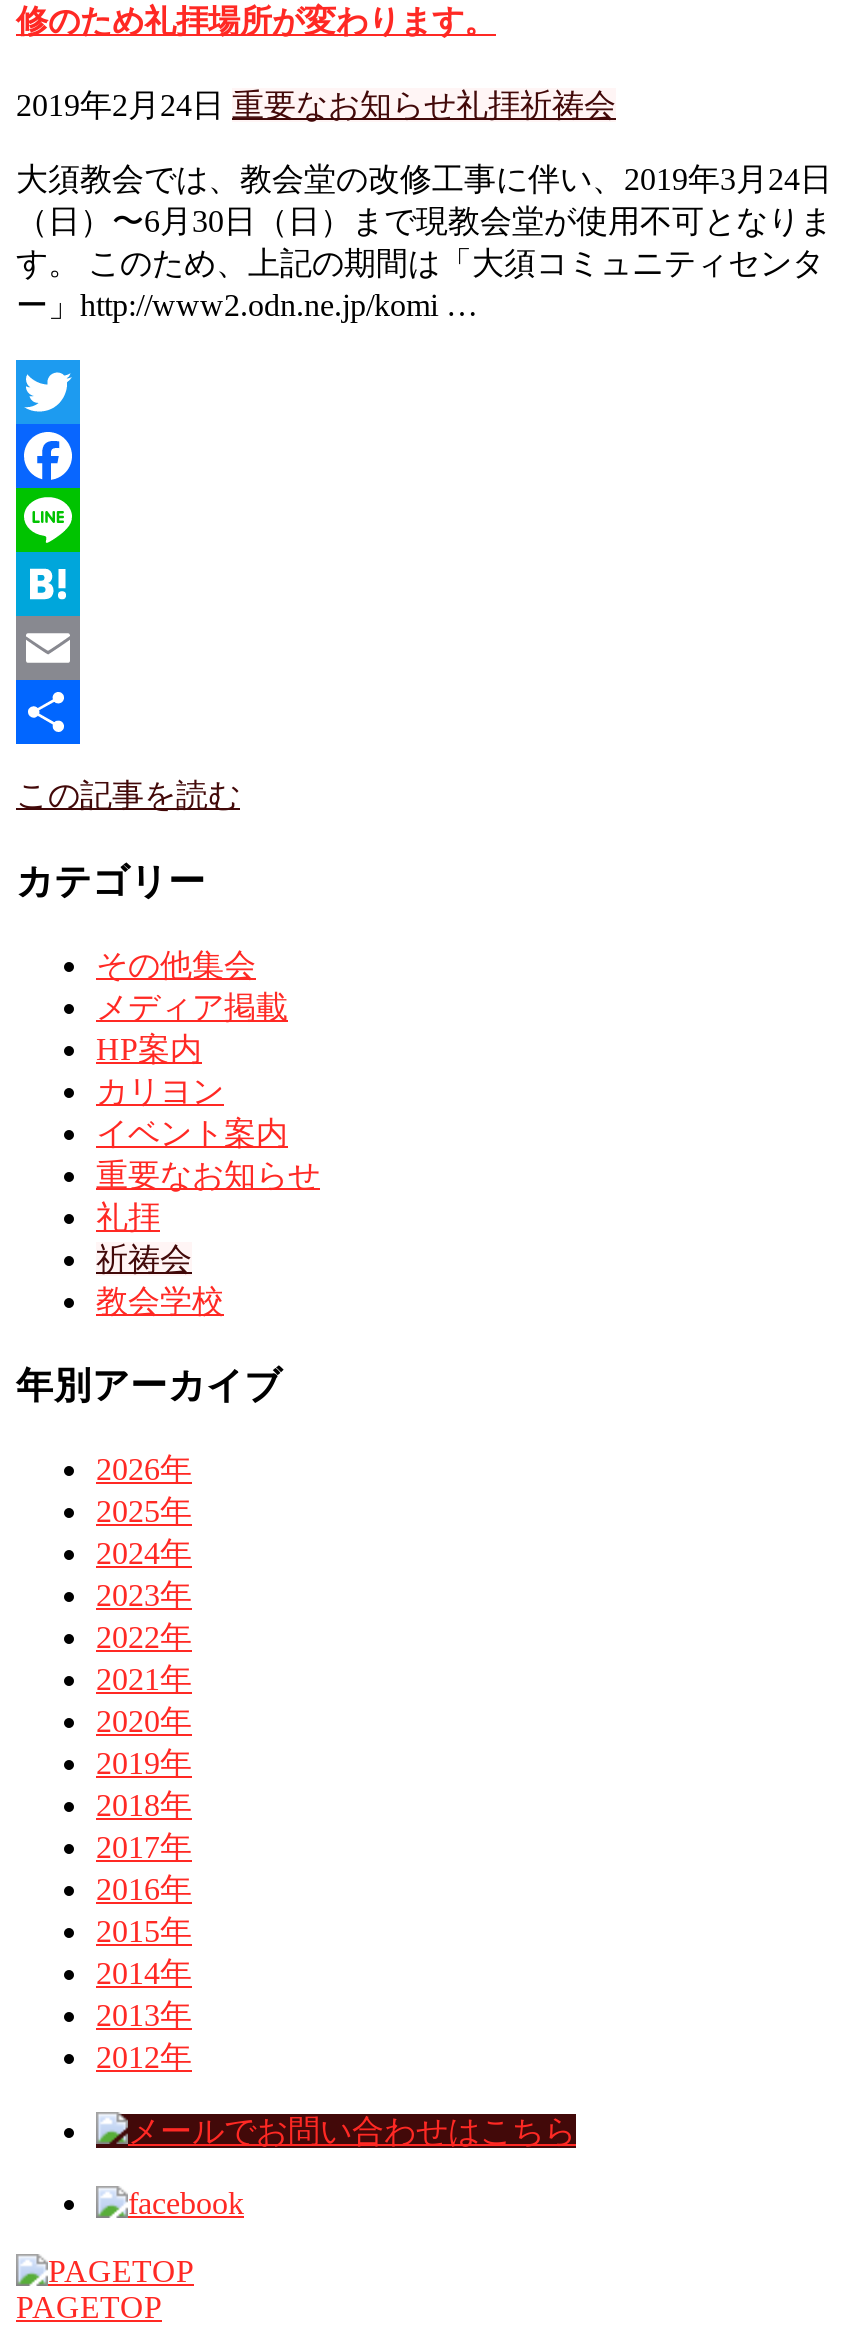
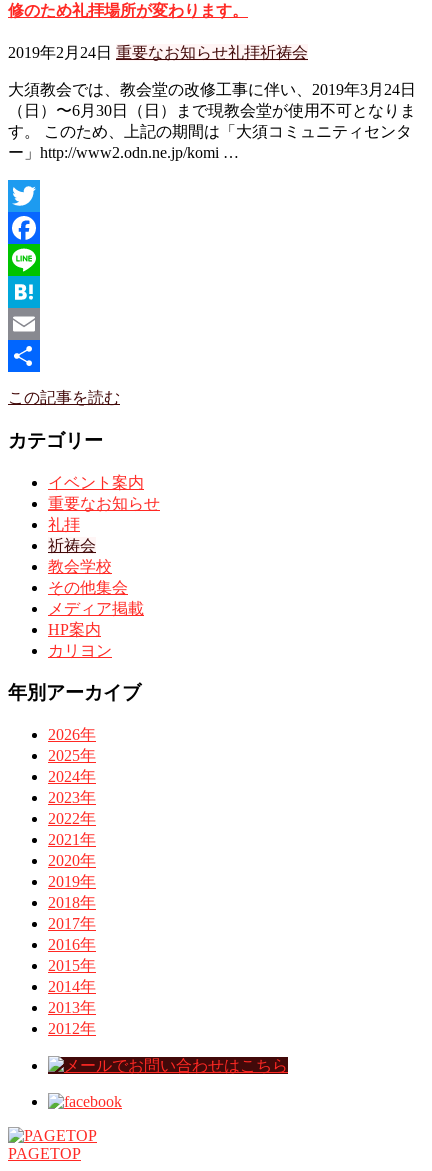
moved down: その他集会 | メディア掲載 | HP案内 | カリヨン

moved up: イベント案内 | 重要なお知らせ | 礼拝 | 祈祷会 | 教会学校
